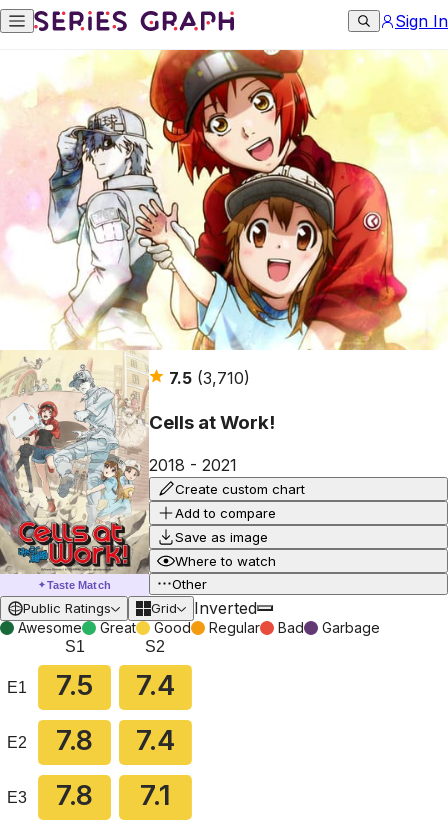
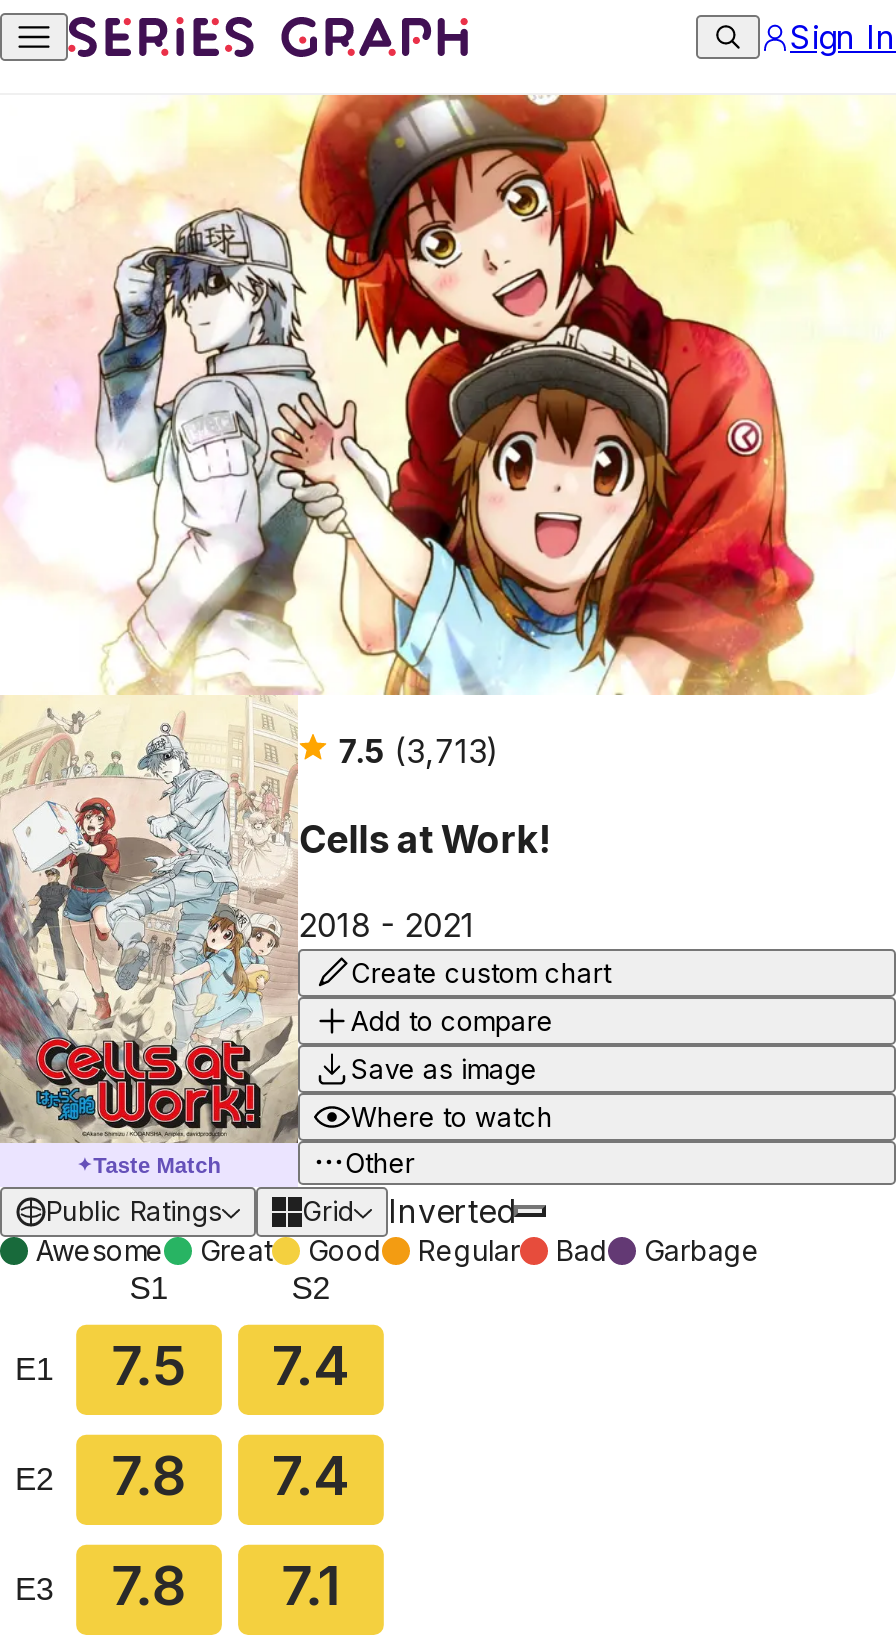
- 7.5 (3,710)
+ 7.5 (3,713)
